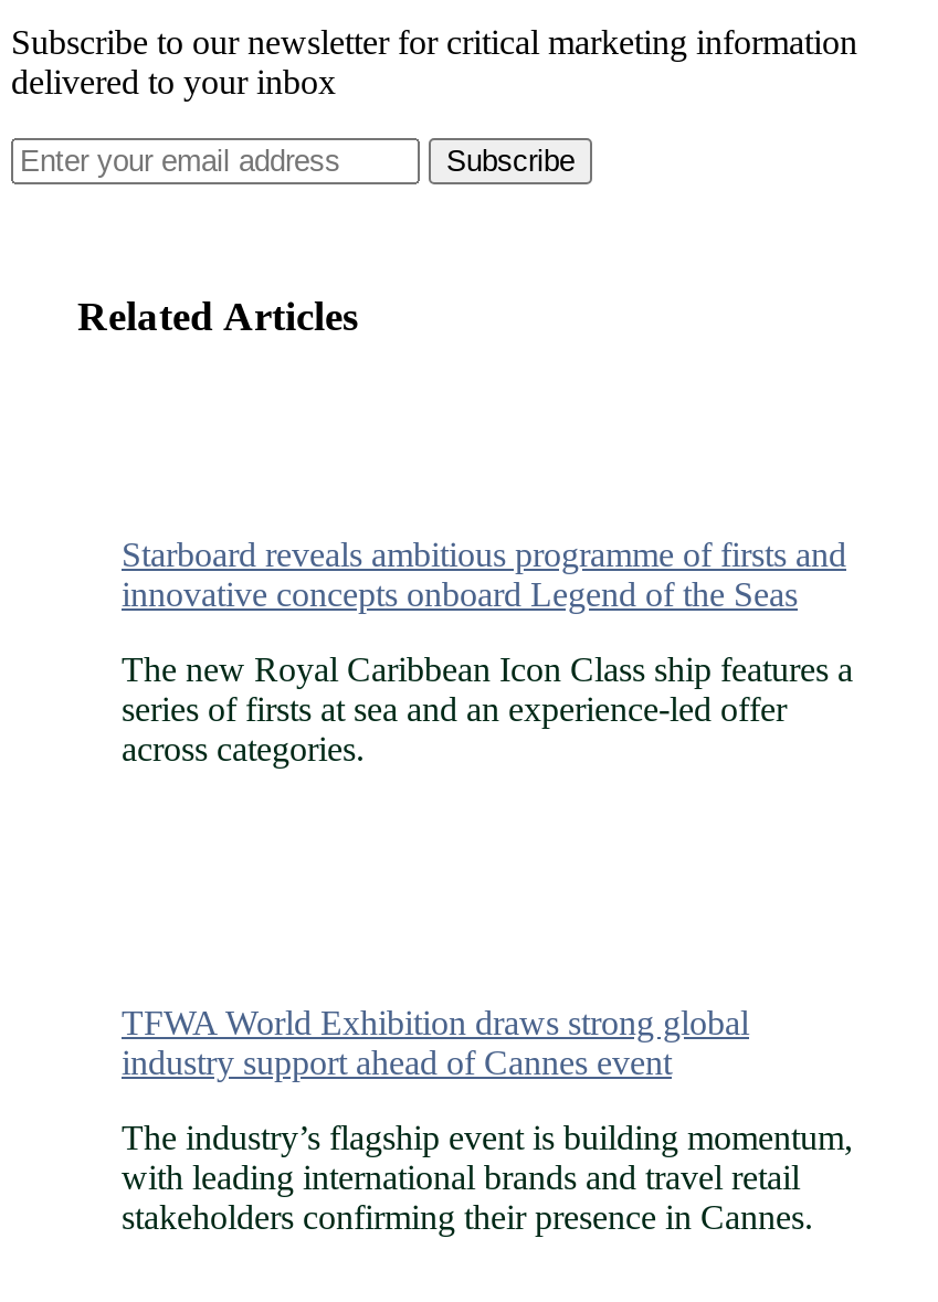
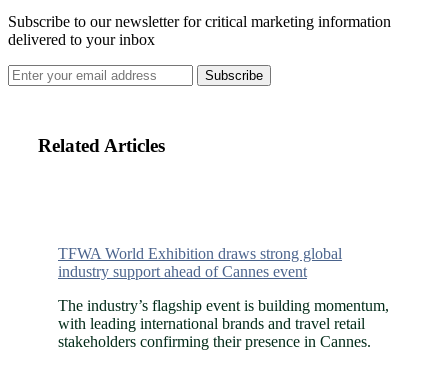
- Starboard reveals ambitious programme of firsts and
- innovative concepts onboard Legend of the Seas
- The new Royal Caribbean Icon Class ship features a
- series of firsts at sea and an experience-led offer
- across categories.
